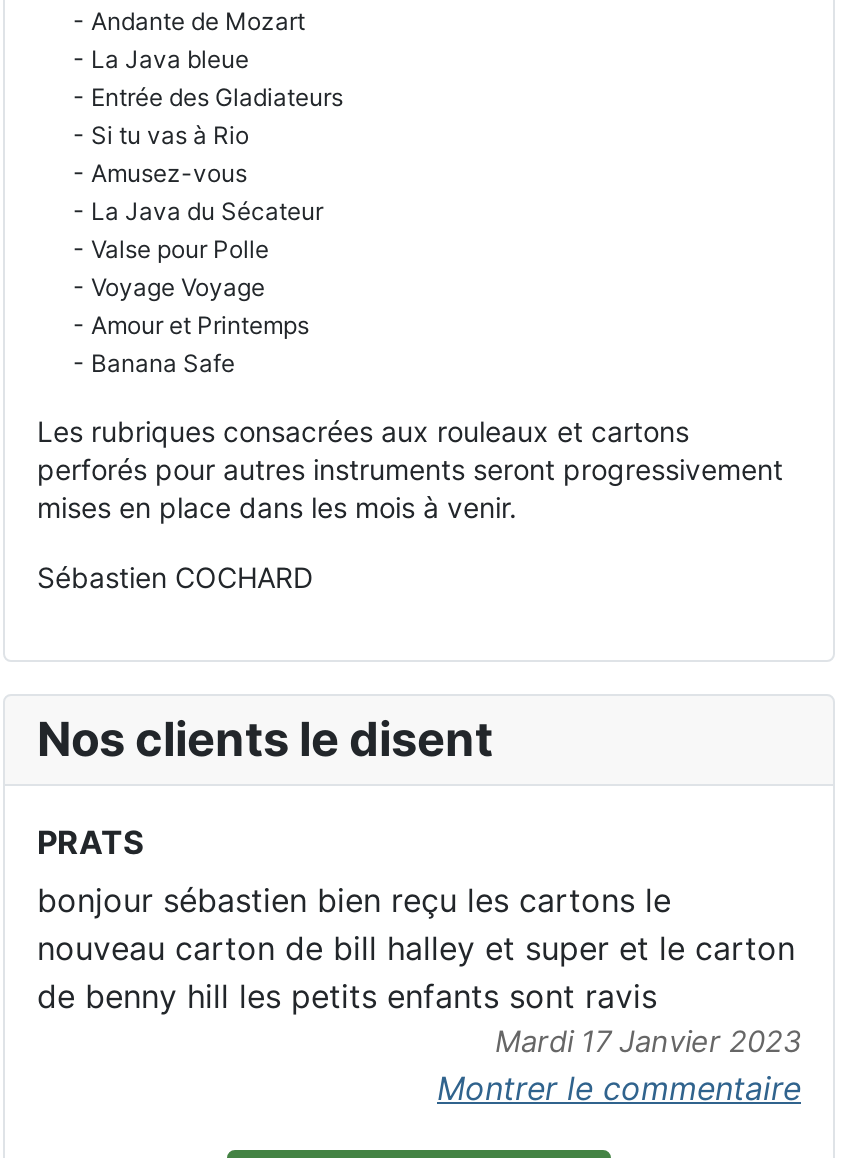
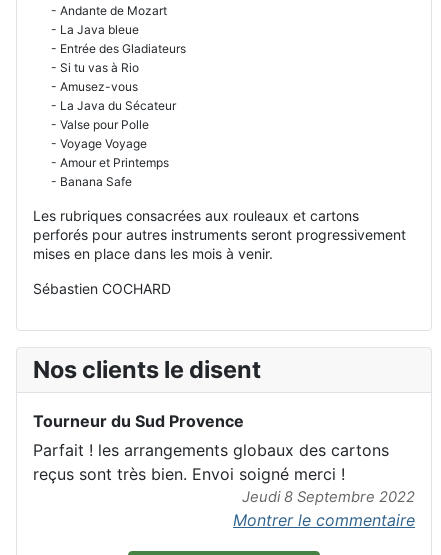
- PRATS
- bonjour sébastien bien reçu les cartons le
- nouveau carton de bill halley et super et le carton
- de benny hill les petits enfants sont ravis
- Mardi 17 Janvier 2023
+ Tourneur du Sud Provence
+ Parfait ! les arrangements globaux des cartons
+ reçus sont très bien. Envoi soigné merci !
+ Jeudi 8 Septembre 2022
